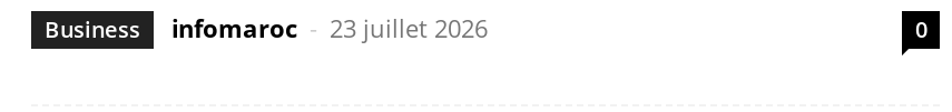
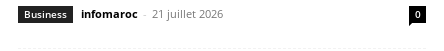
- infomaroc - 23 juillet 2026
+ infomaroc - 21 juillet 2026
